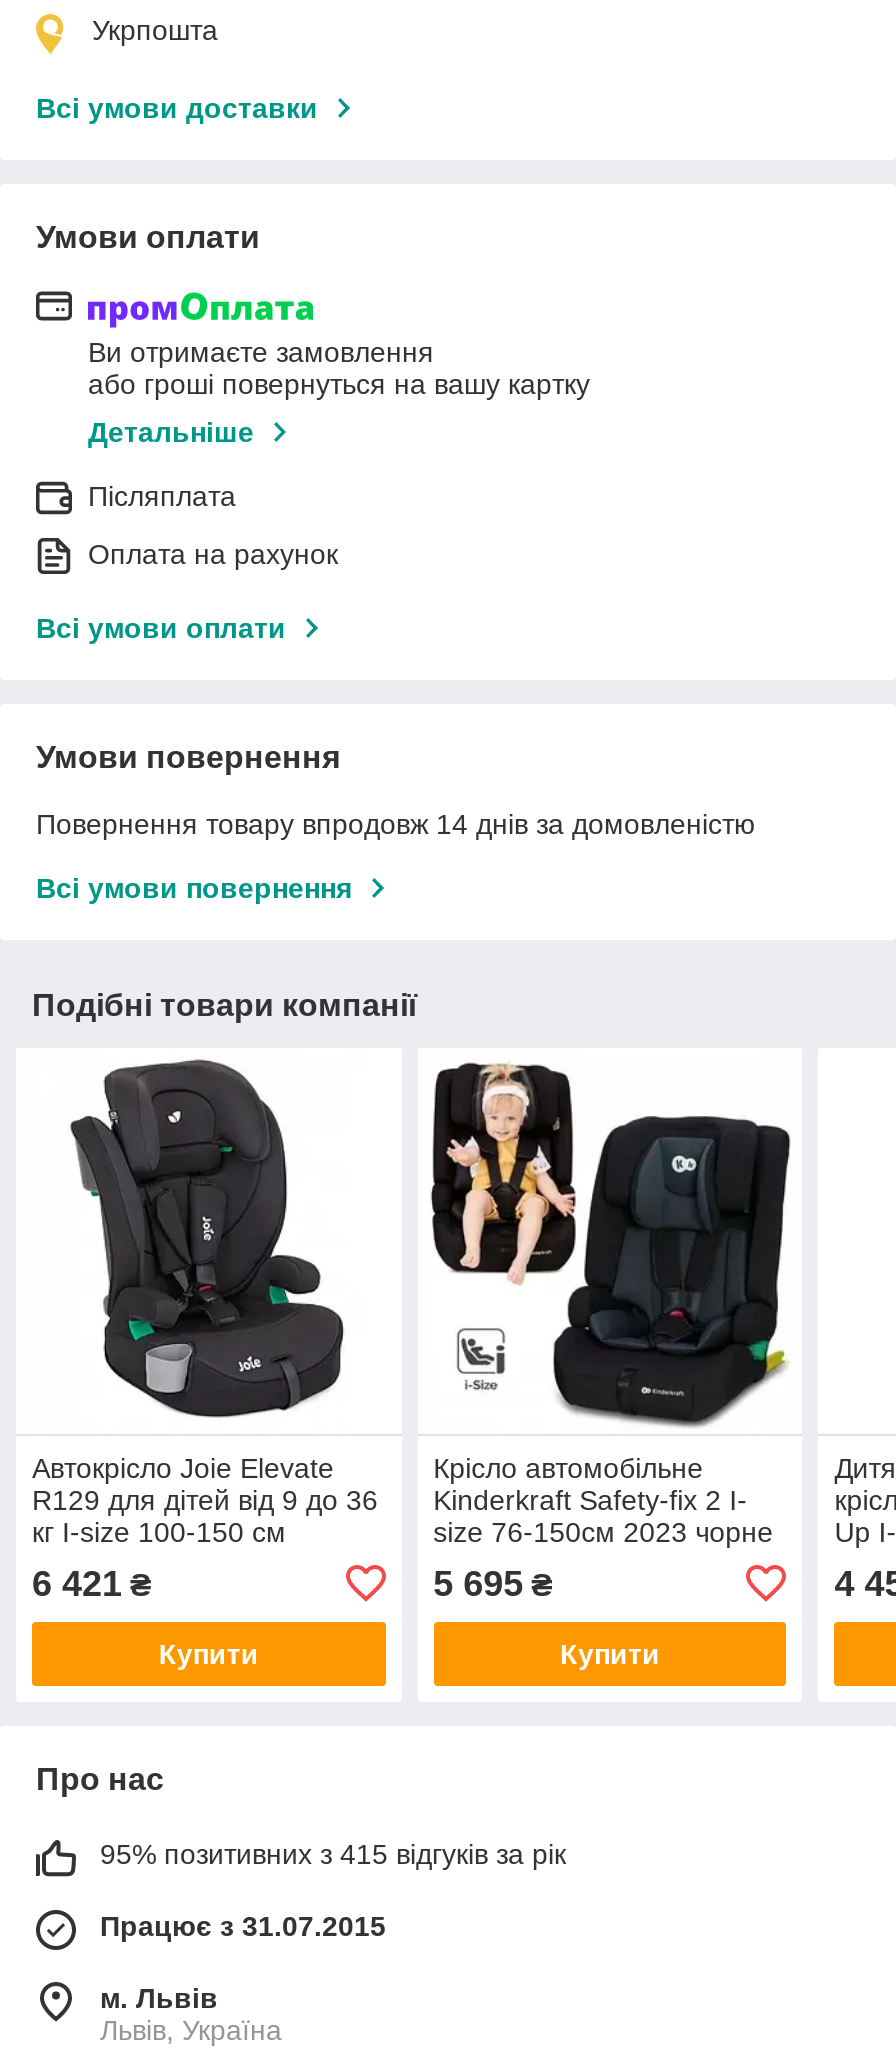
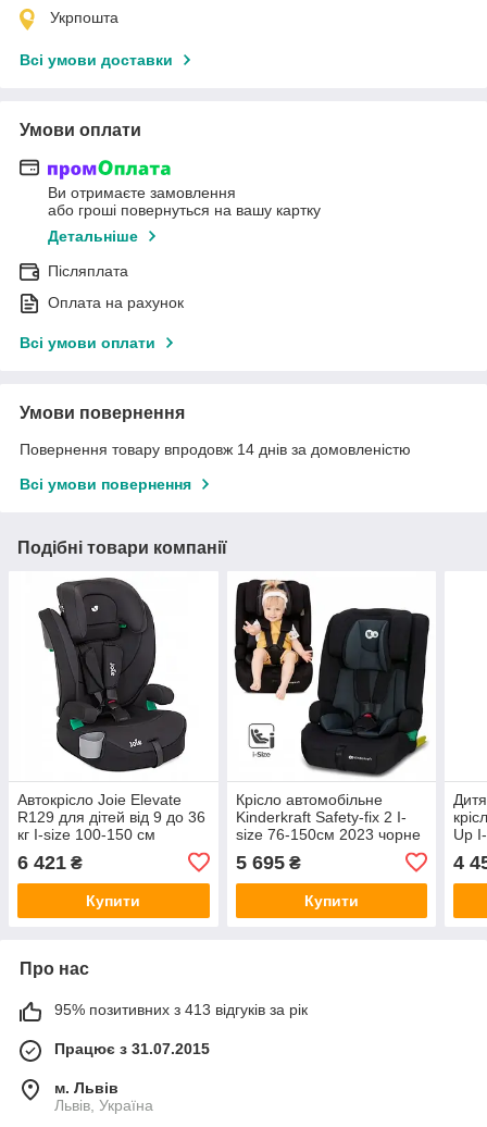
- 95% позитивних з 415 відгуків за рік
+ 95% позитивних з 413 відгуків за рік
